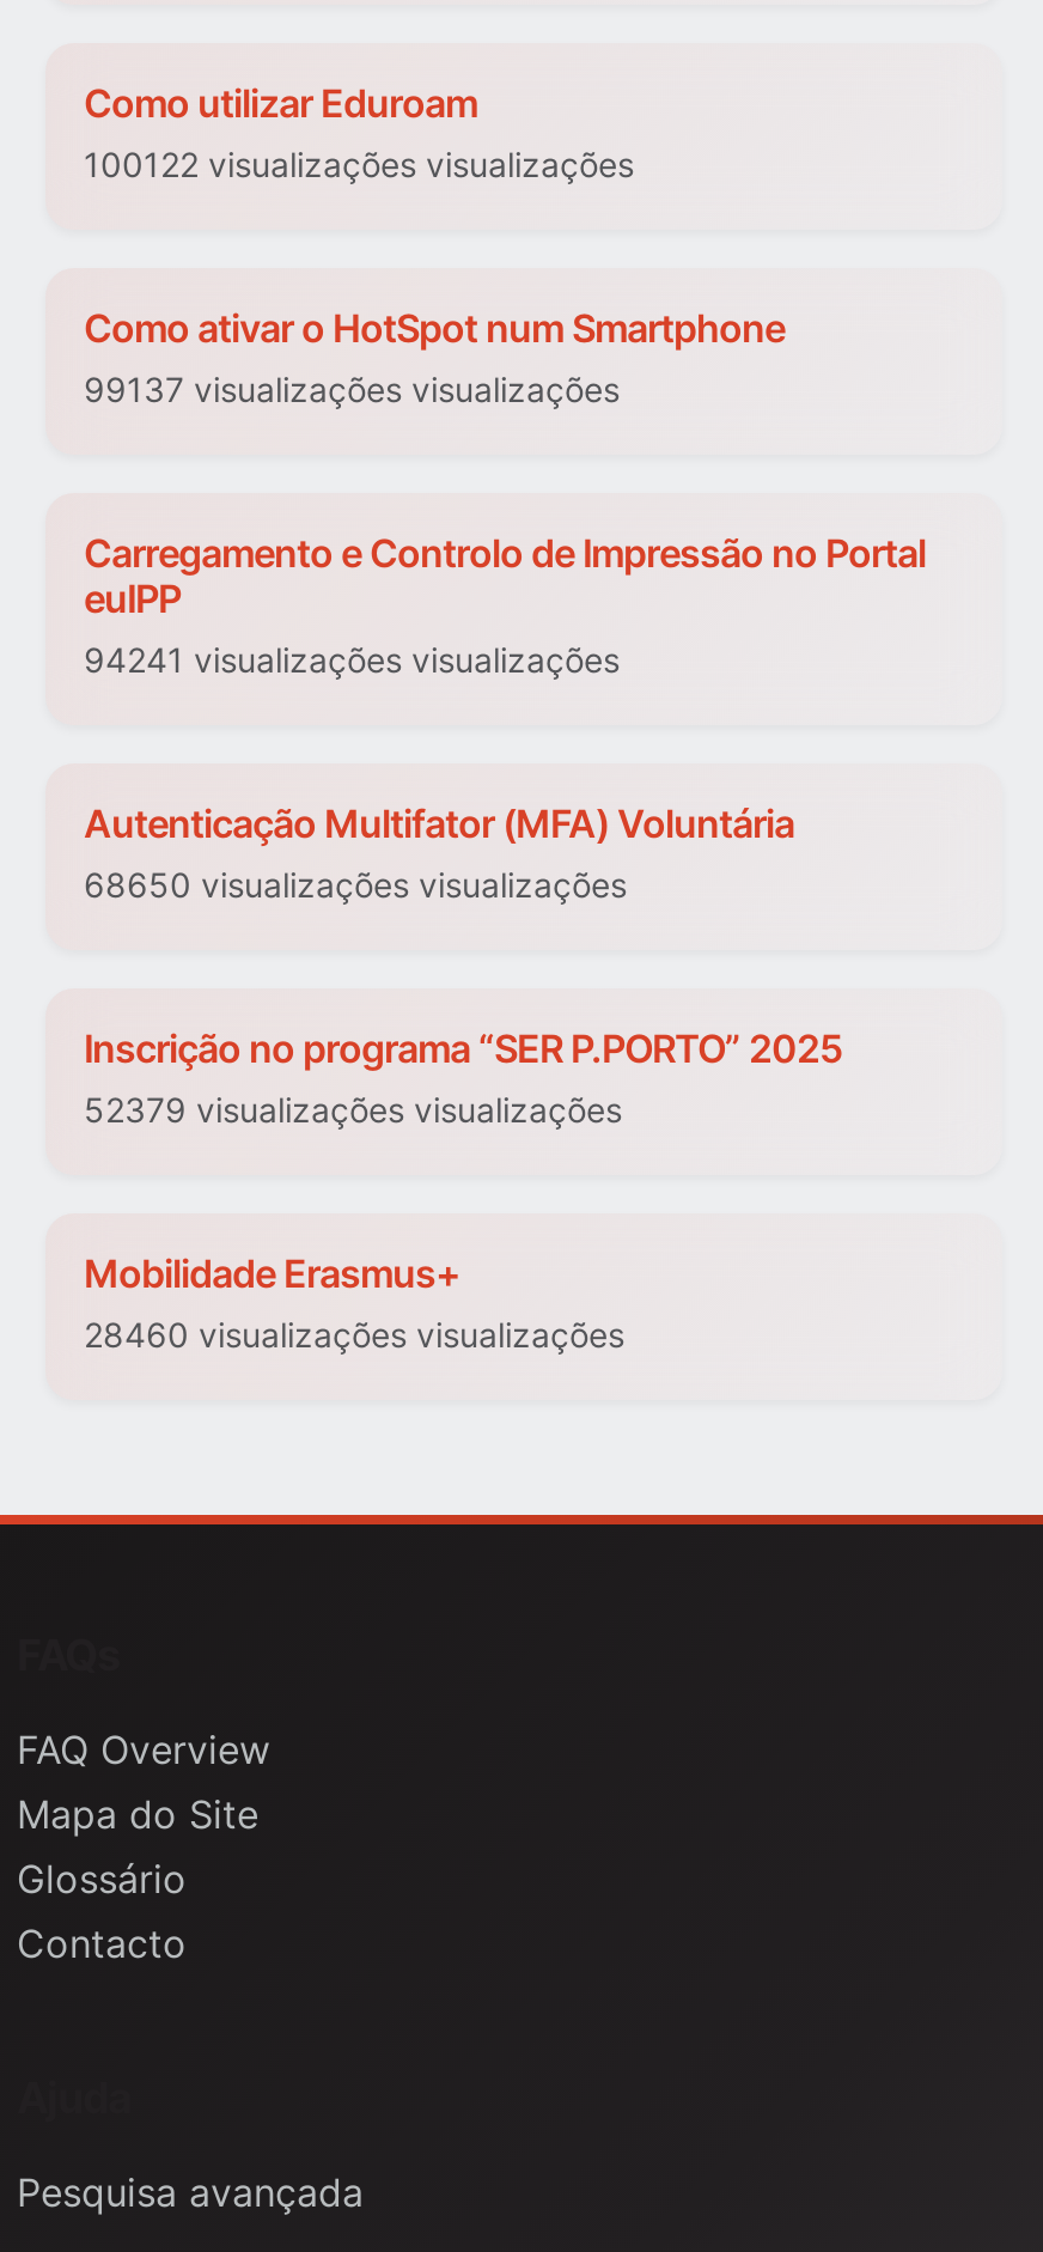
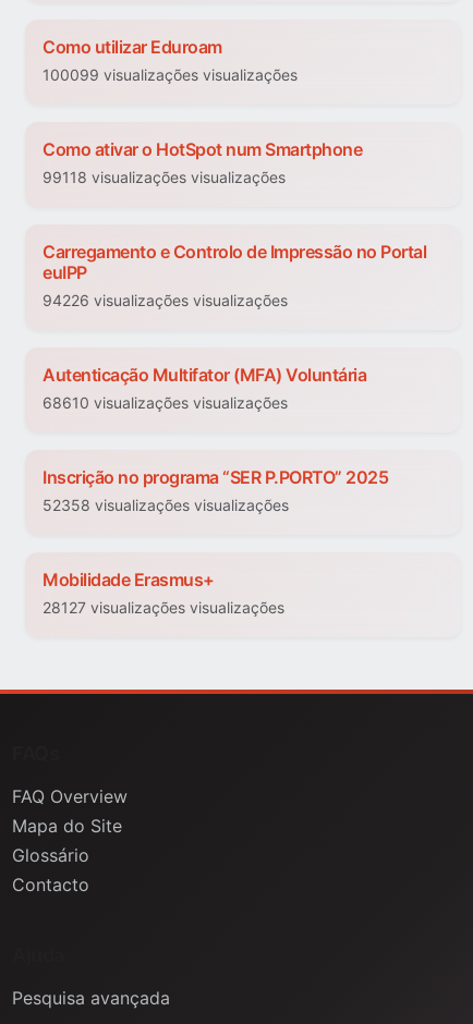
- 100122 visualizações visualizações
+ 100099 visualizações visualizações

- 99137 visualizações visualizações
+ 99118 visualizações visualizações

- 94241 visualizações visualizações
+ 94226 visualizações visualizações

- 68650 visualizações visualizações
+ 68610 visualizações visualizações

- 52379 visualizações visualizações
+ 52358 visualizações visualizações

- 28460 visualizações visualizações
+ 28127 visualizações visualizações
